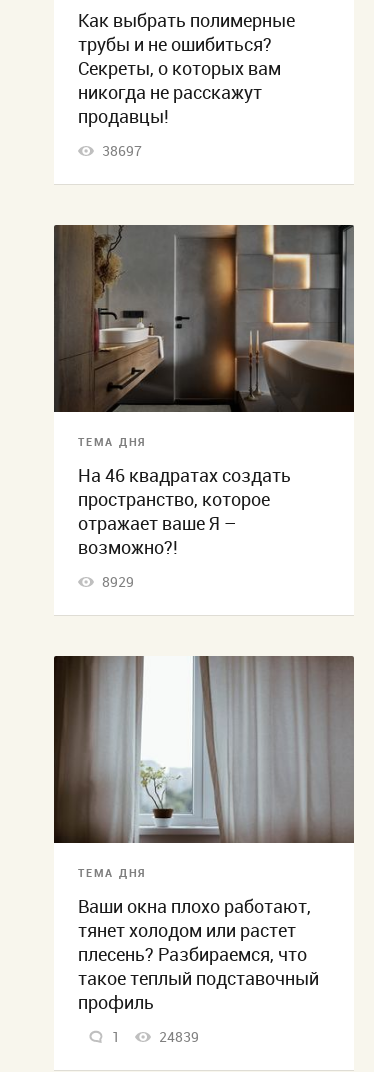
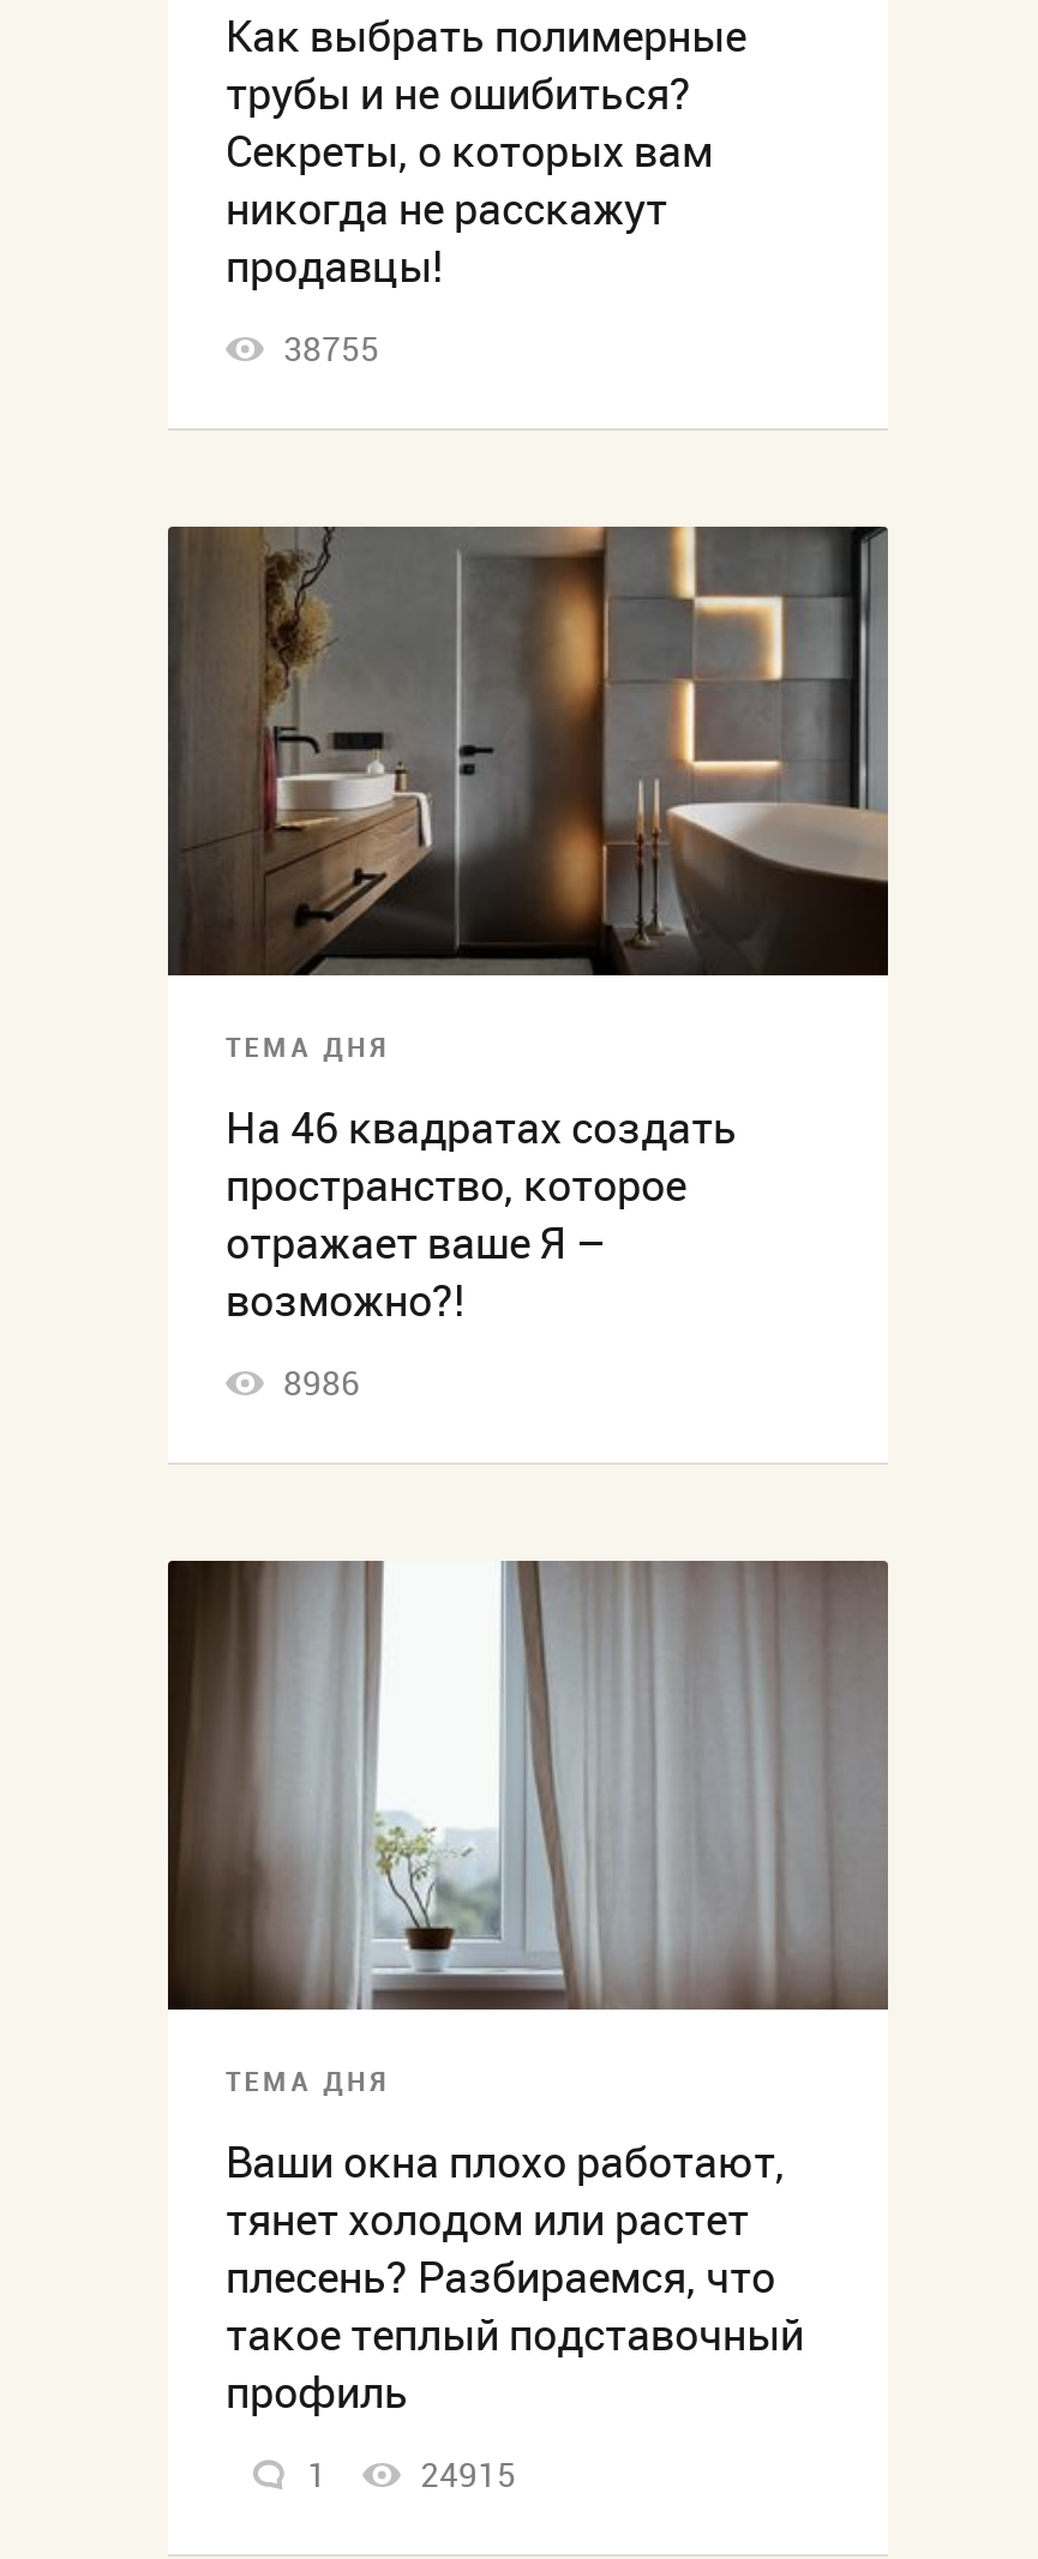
- 38697
+ 38755

- 8929
+ 8986

- 24839
+ 24915
